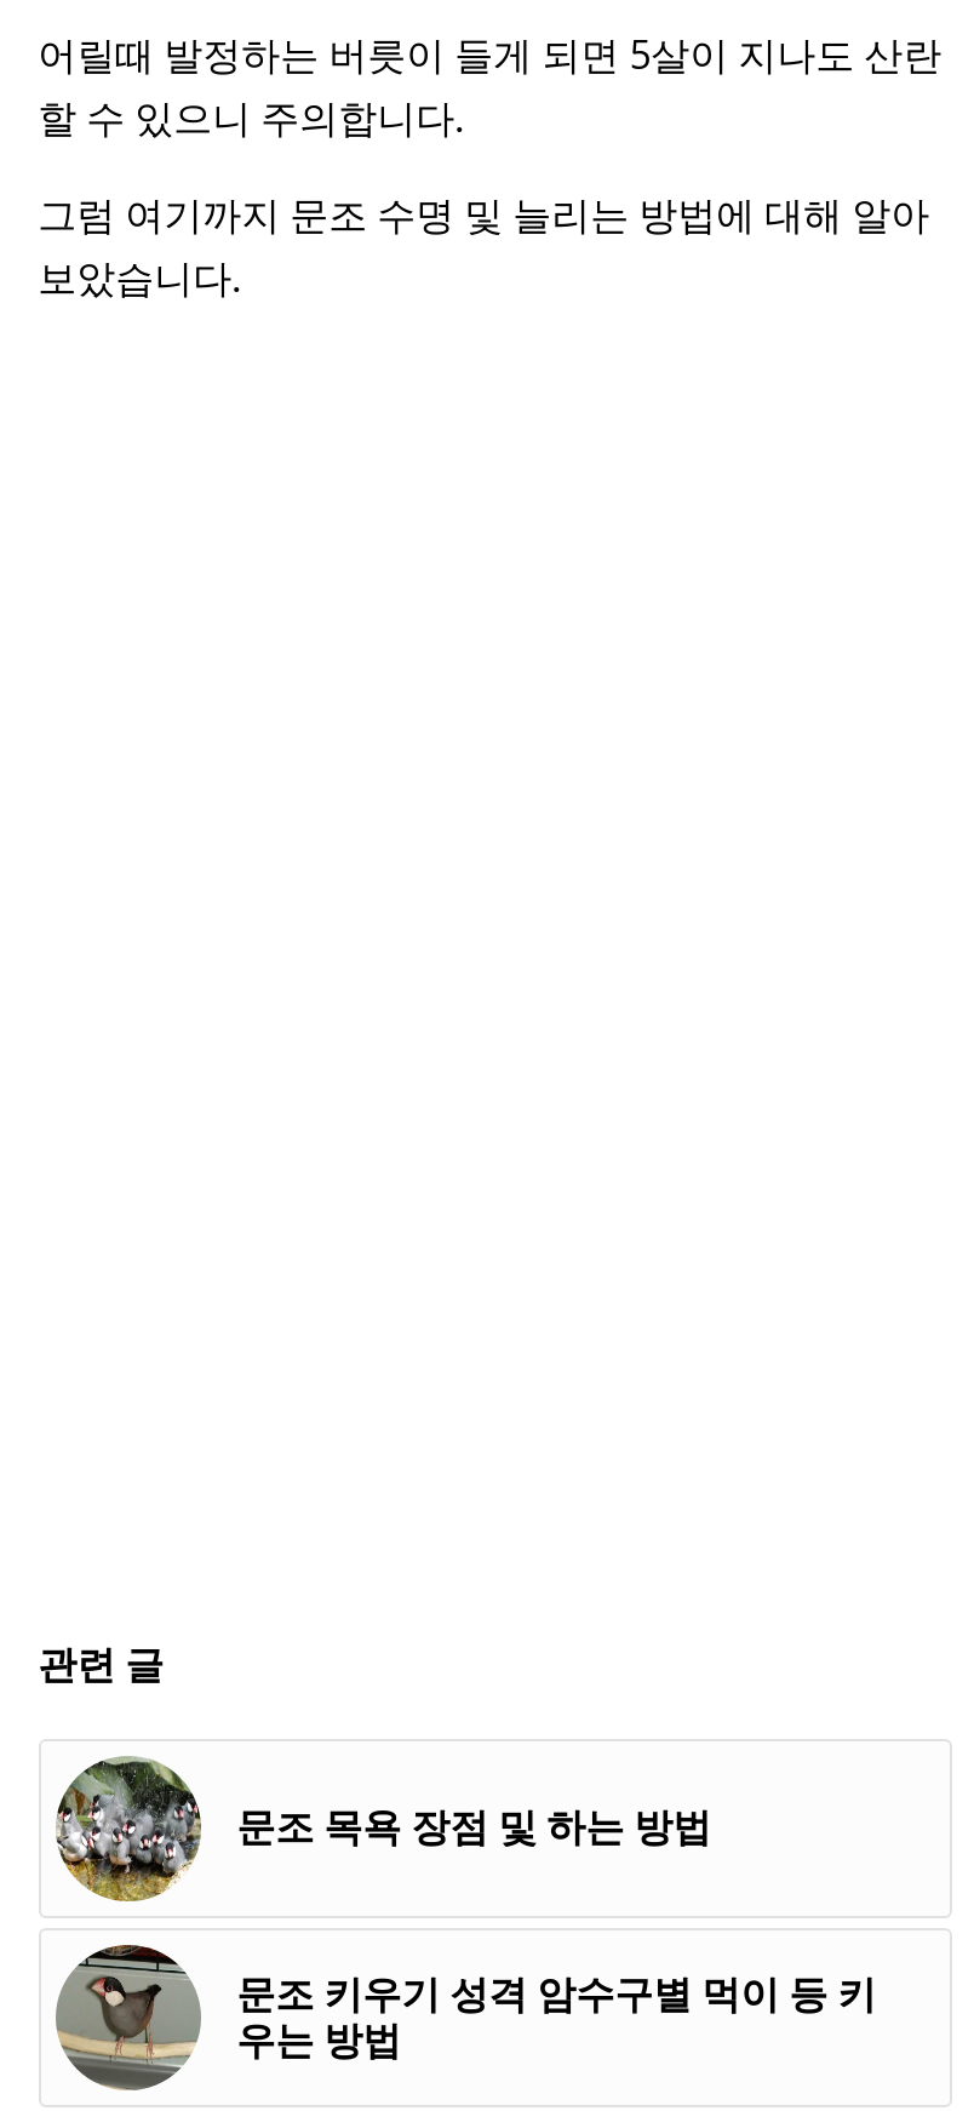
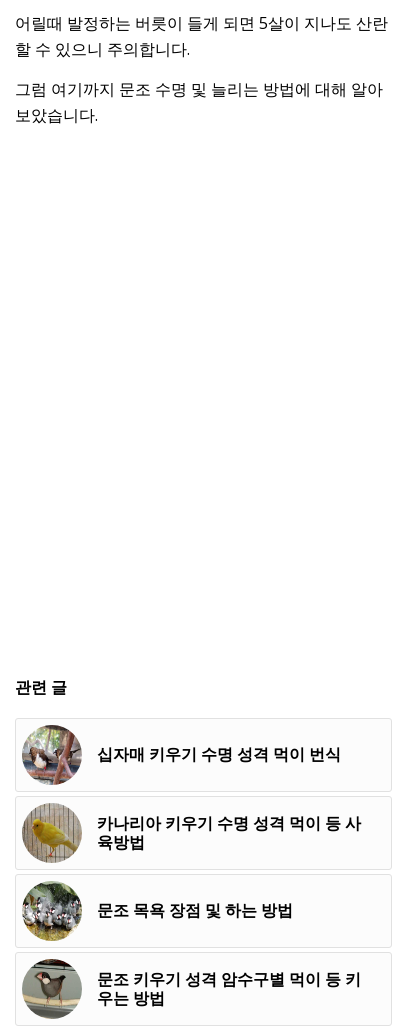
+ [image]
+ 십자매 키우기 수명 성격 먹이 번식
+ 카나리아 키우기 수명 성격 먹이 등 사
+ 육방법

+ [image]
